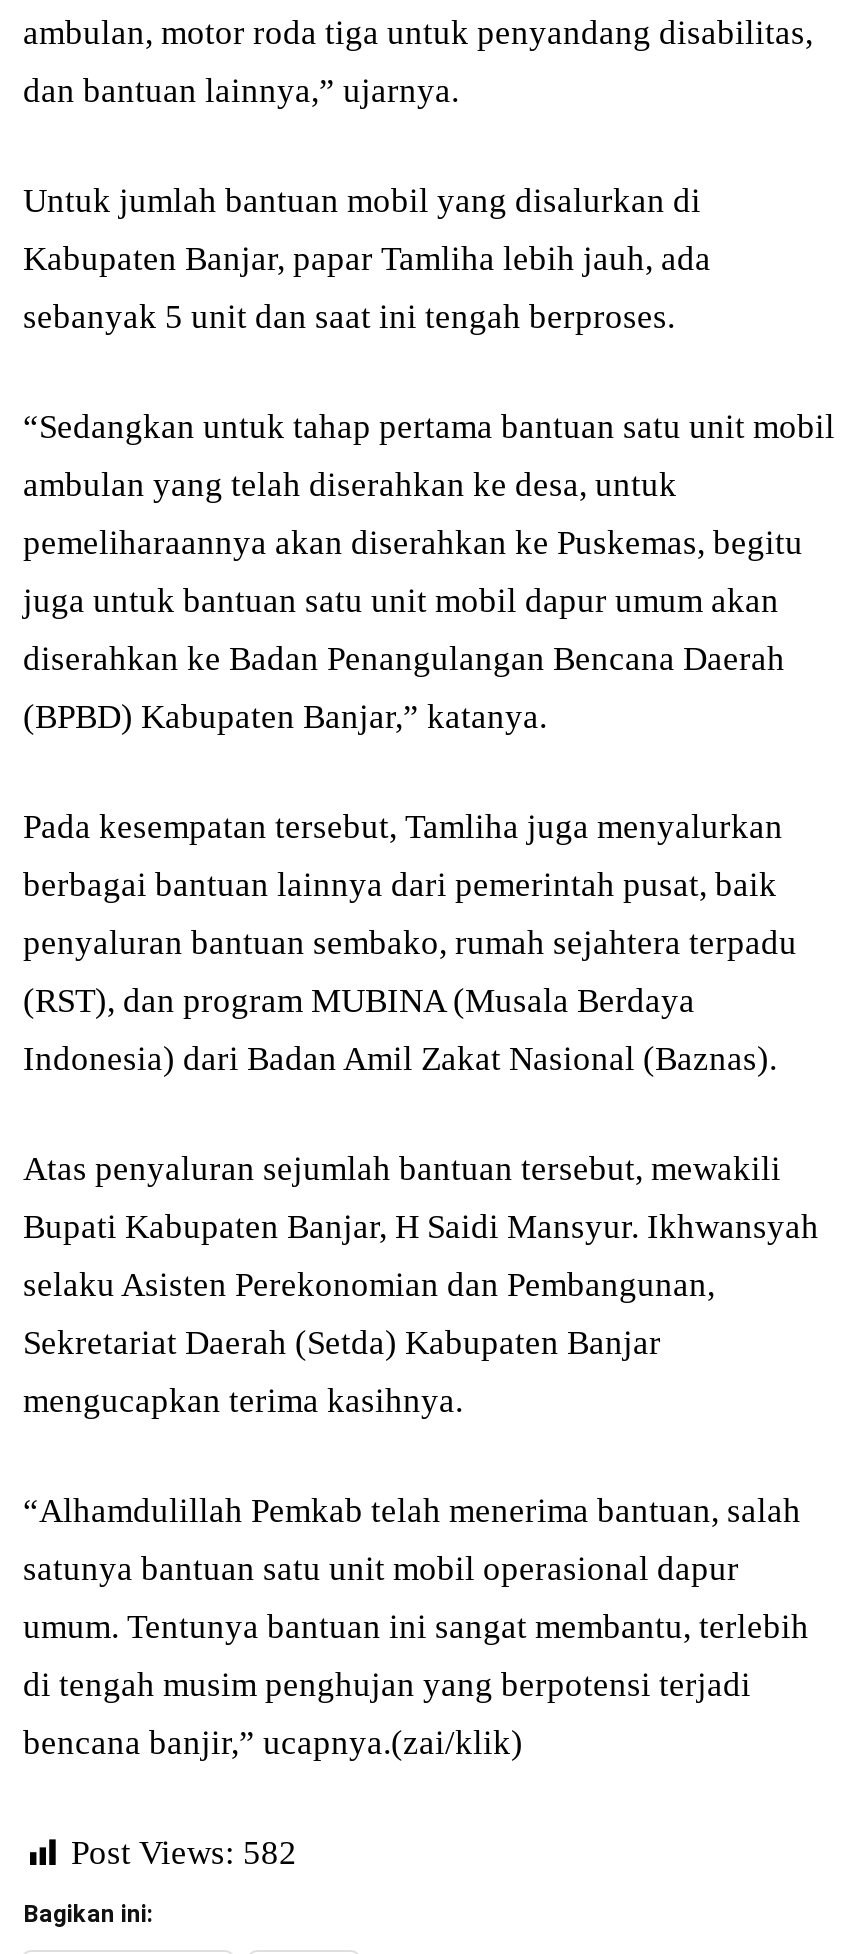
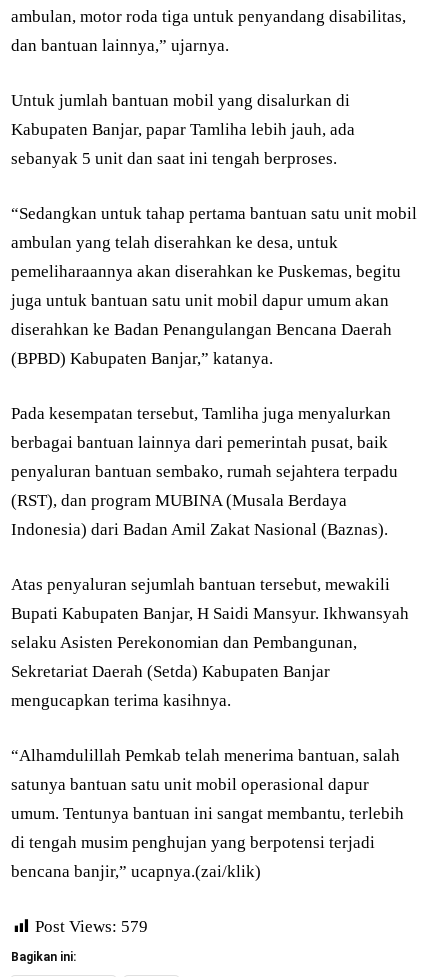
- Post Views: 582
+ Post Views: 579
